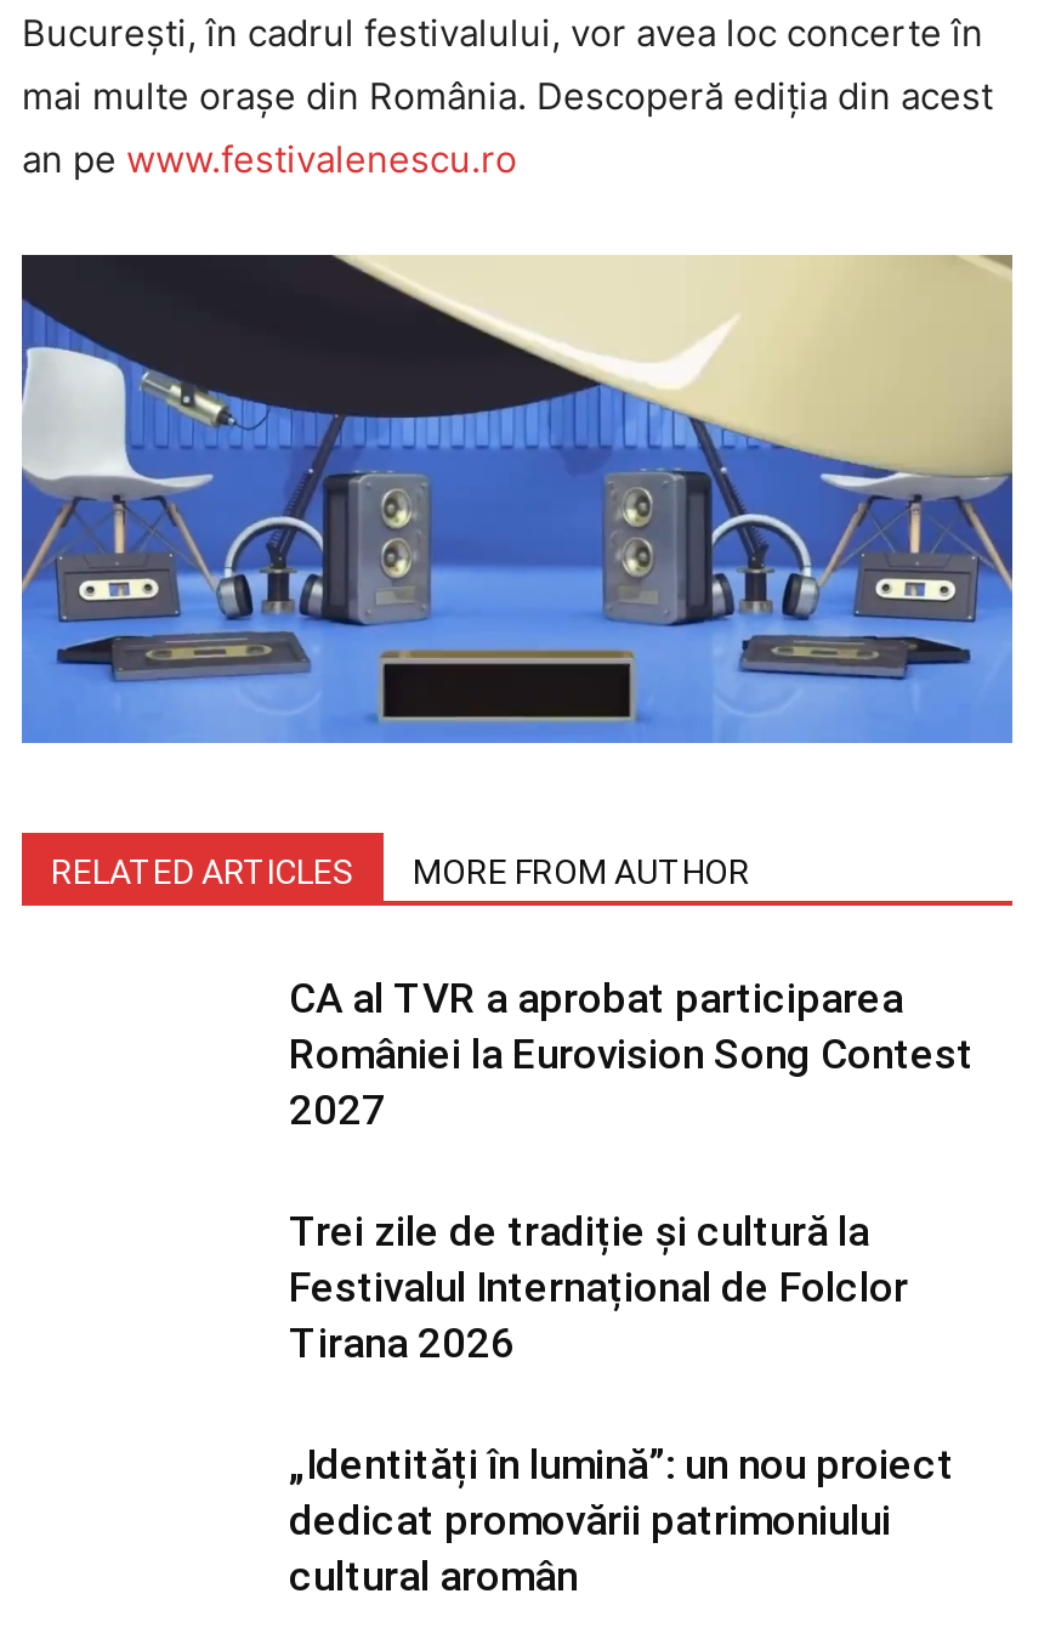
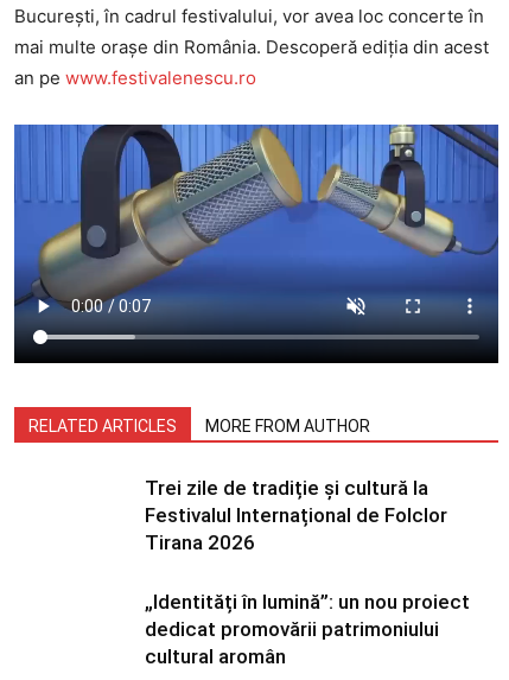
- [image]
+ [image]

- CA al TVR a aprobat participarea
- României la Eurovision Song Contest
- 2027
